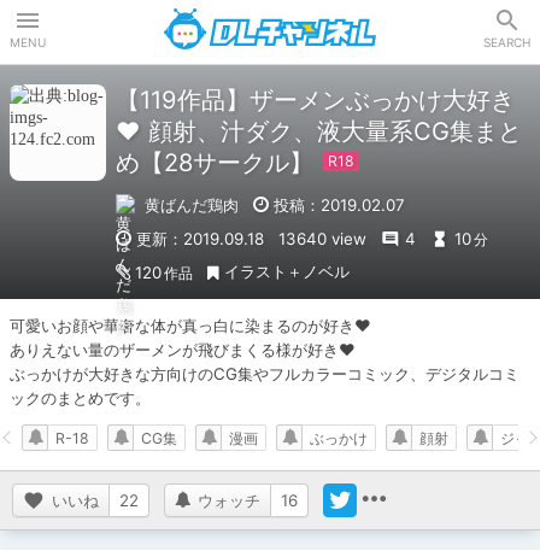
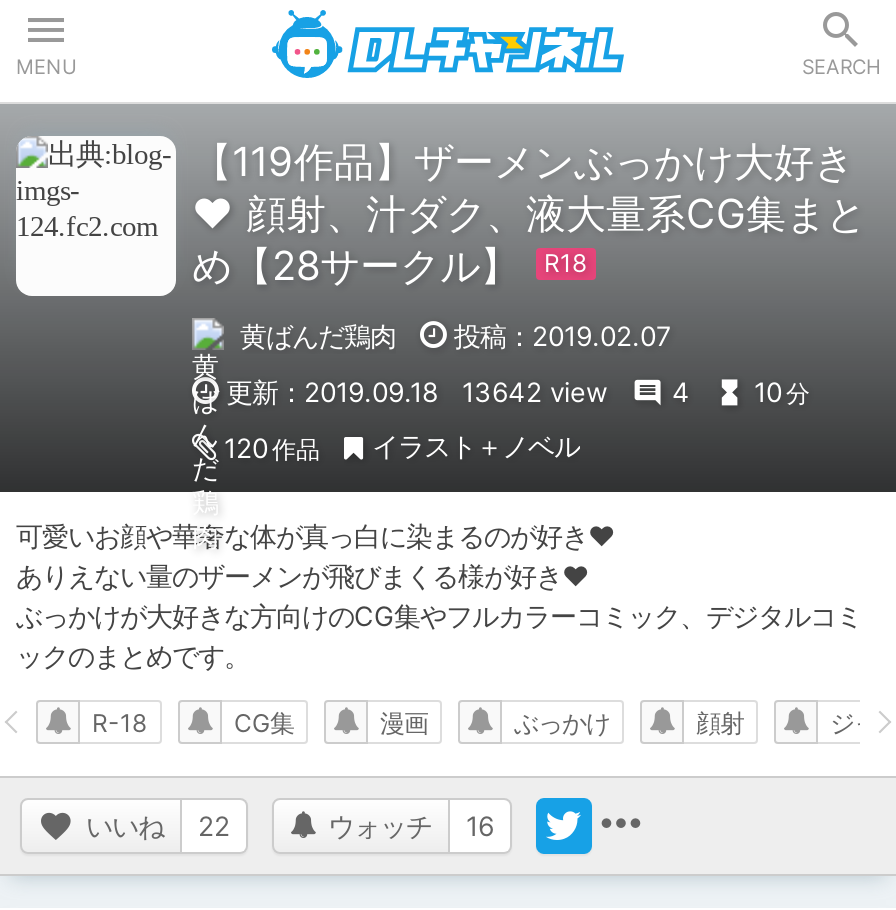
- 更新：2019.09.18 13640 view 4 10 分
+ 更新：2019.09.18 13642 view 4 10 分
